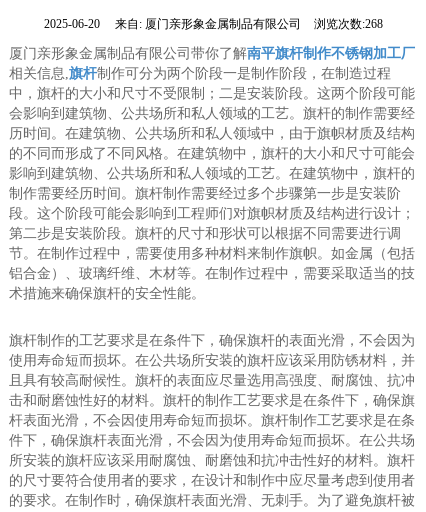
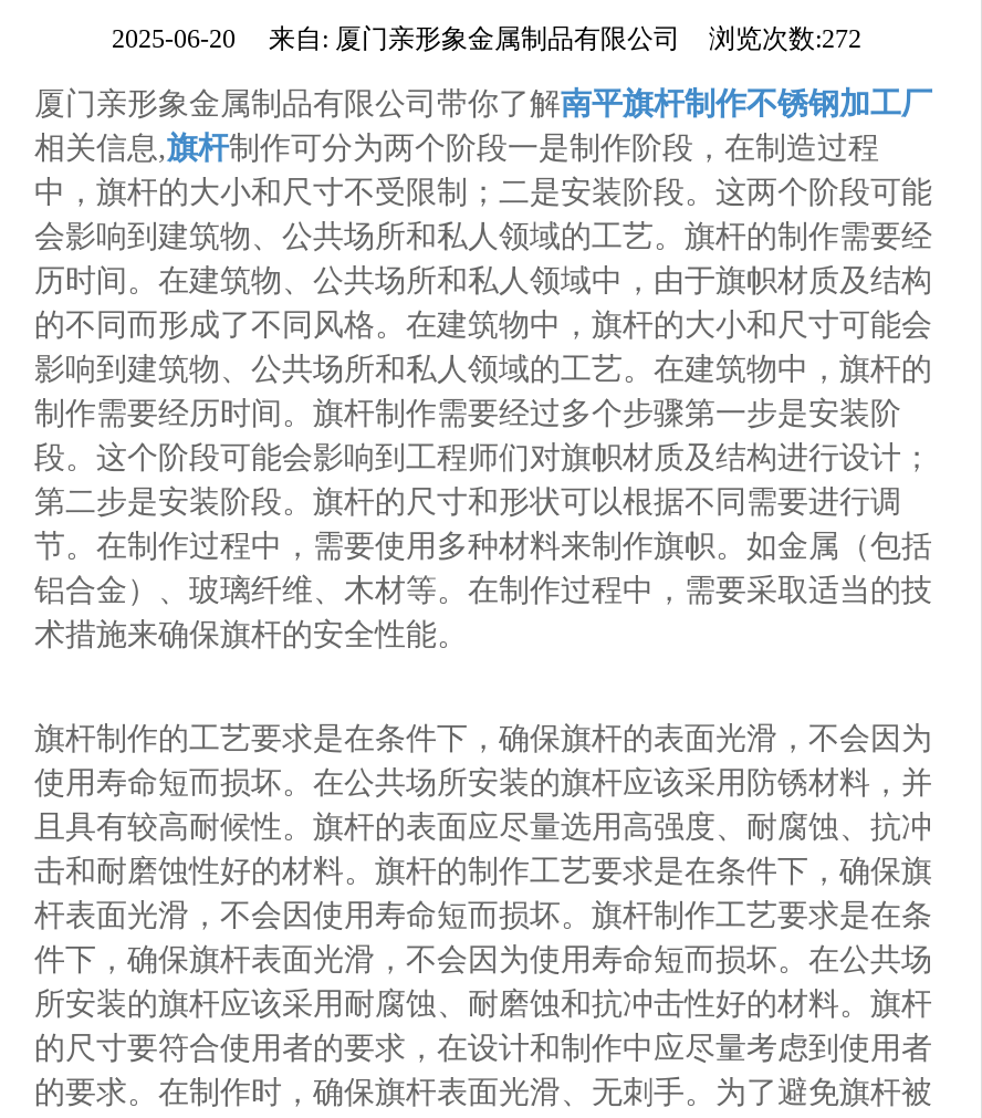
- 2025-06-20 来自:厦门亲形象金属制品有限公司 浏览次数:268
+ 2025-06-20 来自:厦门亲形象金属制品有限公司 浏览次数:272
